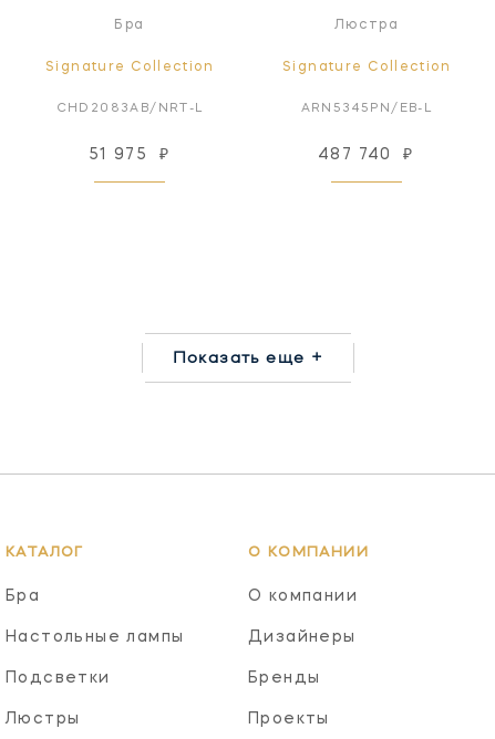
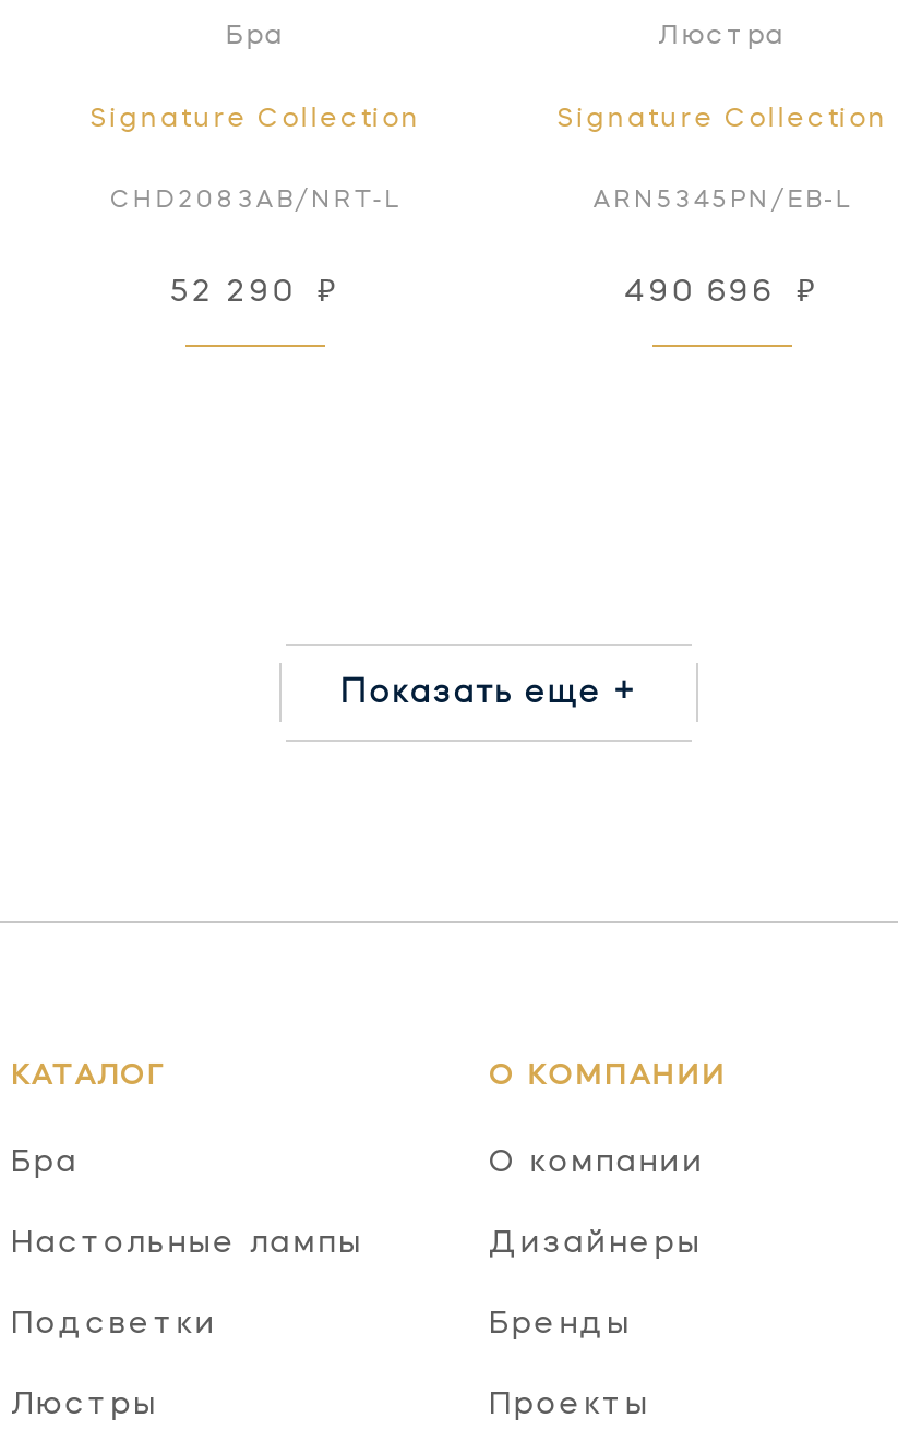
- 51 975 ₽
+ 52 290 ₽

- 487 740 ₽
+ 490 696 ₽
